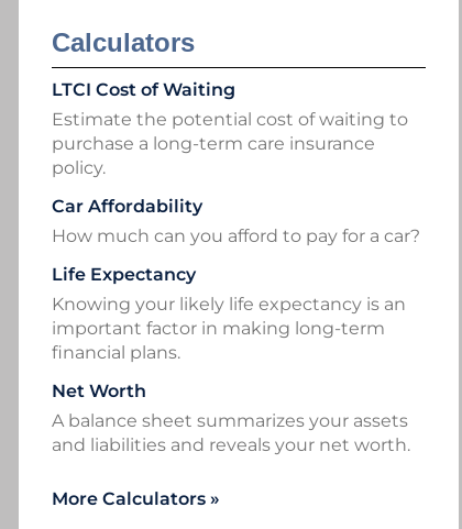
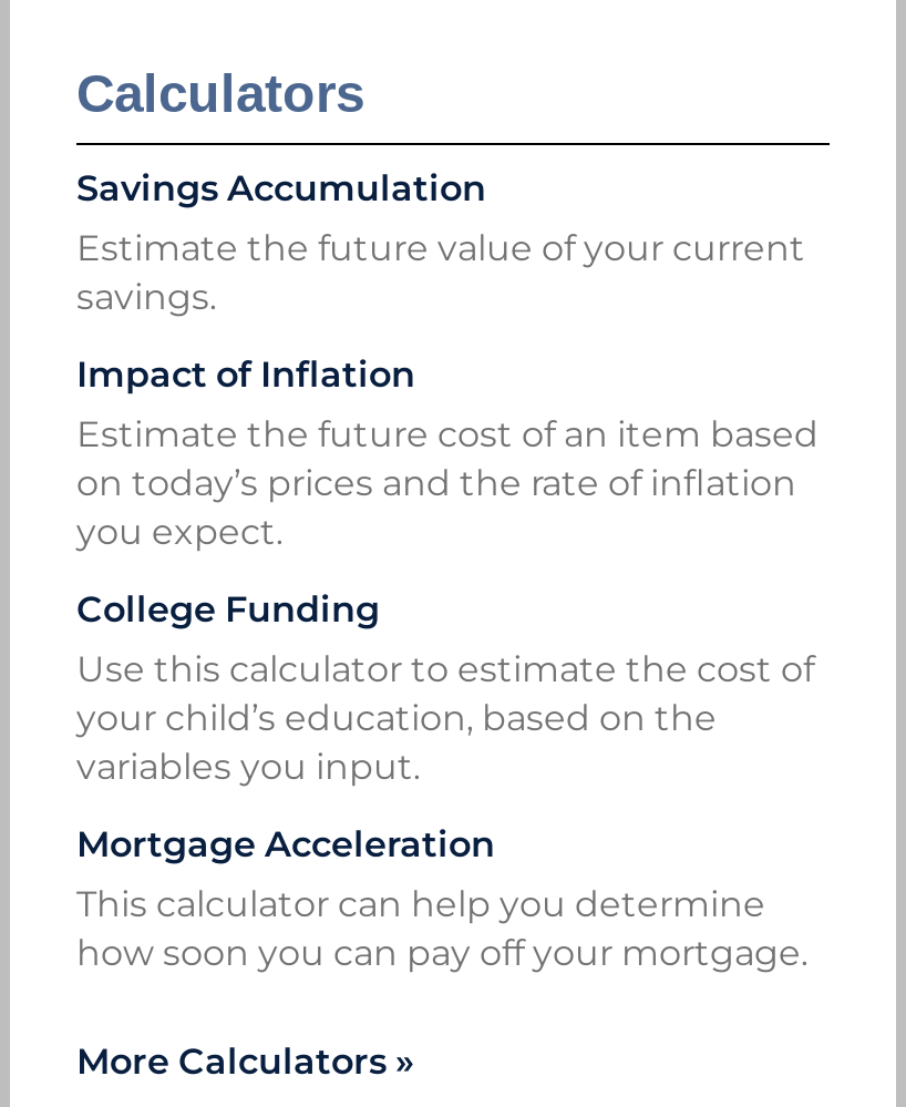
- LTCI Cost of Waiting
- Estimate the potential cost of waiting to
- purchase a long-term care insurance
- policy.
+ Savings Accumulation
+ Estimate the future value of your current
+ savings.

- Car Affordability
- How much can you afford to pay for a car?
+ Impact of Inflation
+ Estimate the future cost of an item based
+ on today’s prices and the rate of inflation
+ you expect.

- Life Expectancy
- Knowing your likely life expectancy is an
- important factor in making long-term
- financial plans.
+ College Funding
+ Use this calculator to estimate the cost of
+ your child’s education, based on the
+ variables you input.

- Net Worth
- A balance sheet summarizes your assets
- and liabilities and reveals your net worth.
+ Mortgage Acceleration
+ This calculator can help you determine
+ how soon you can pay off your mortgage.
